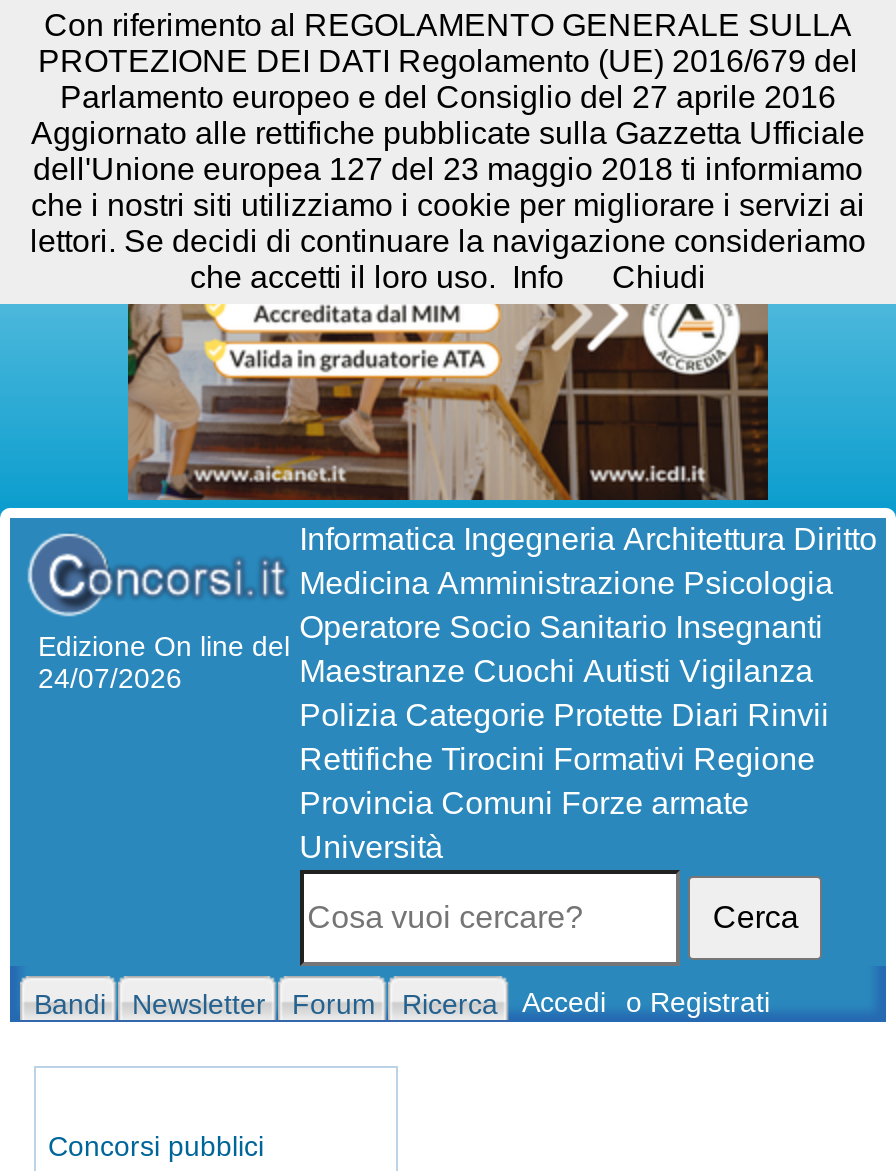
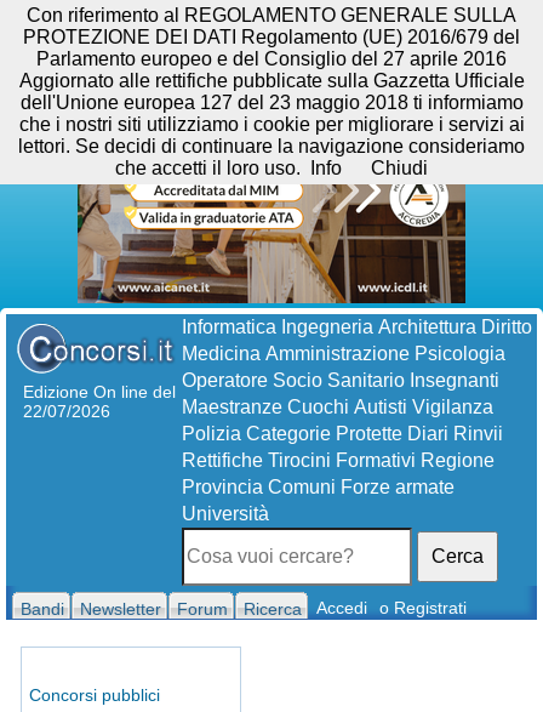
- 24/07/2026
+ 22/07/2026
